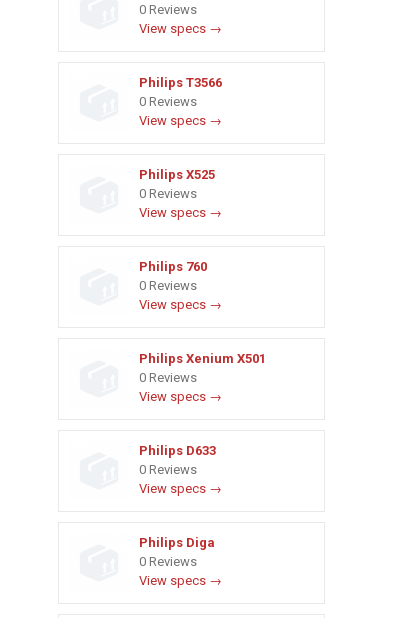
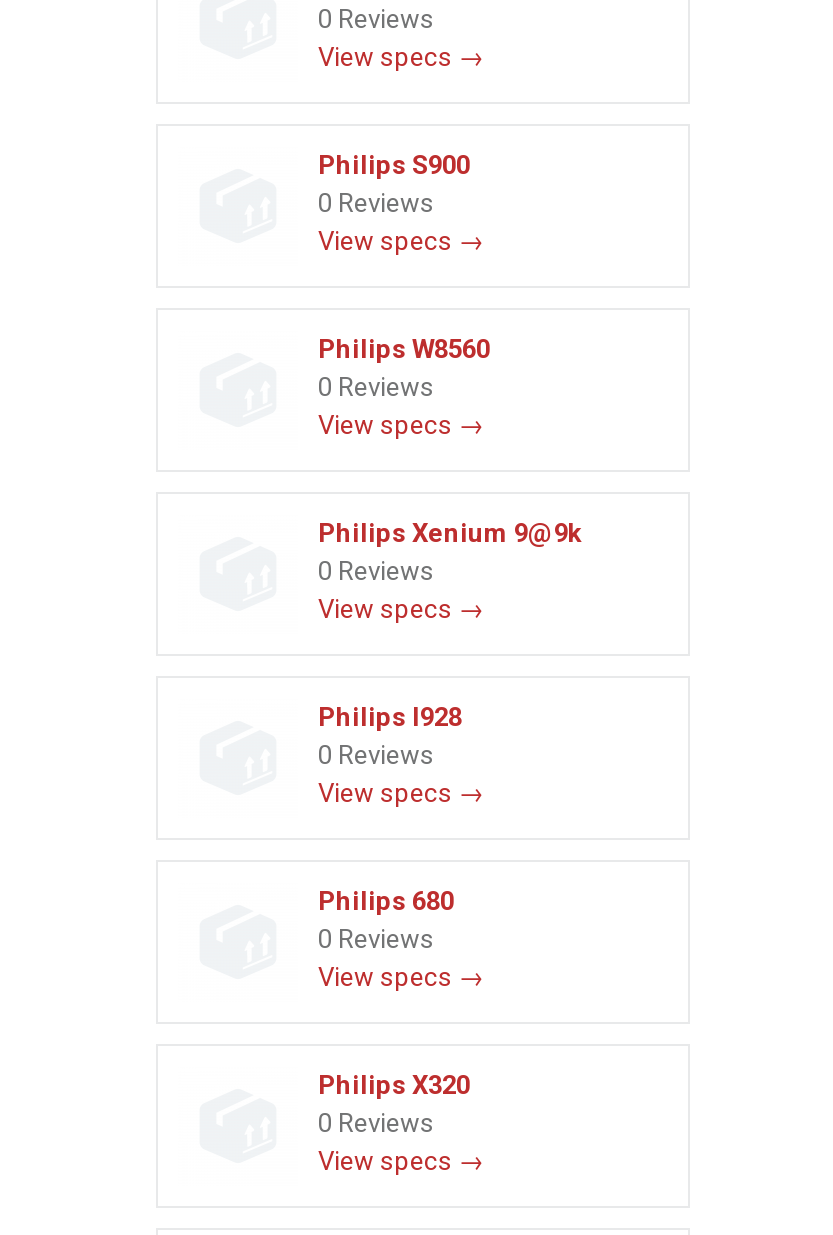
- Philips T3566
+ Philips S900

- Philips X525
+ Philips W8560

- Philips 760
+ Philips Xenium 9@9k

- Philips Xenium X501
+ Philips I928

- Philips D633
+ Philips 680

- Philips Diga
+ Philips X320
